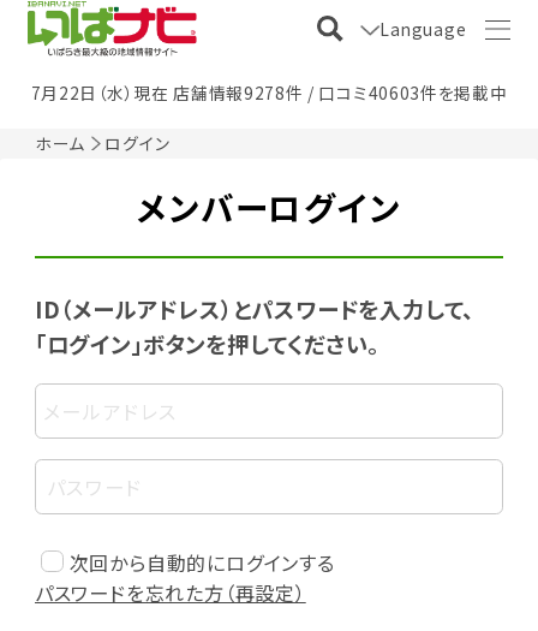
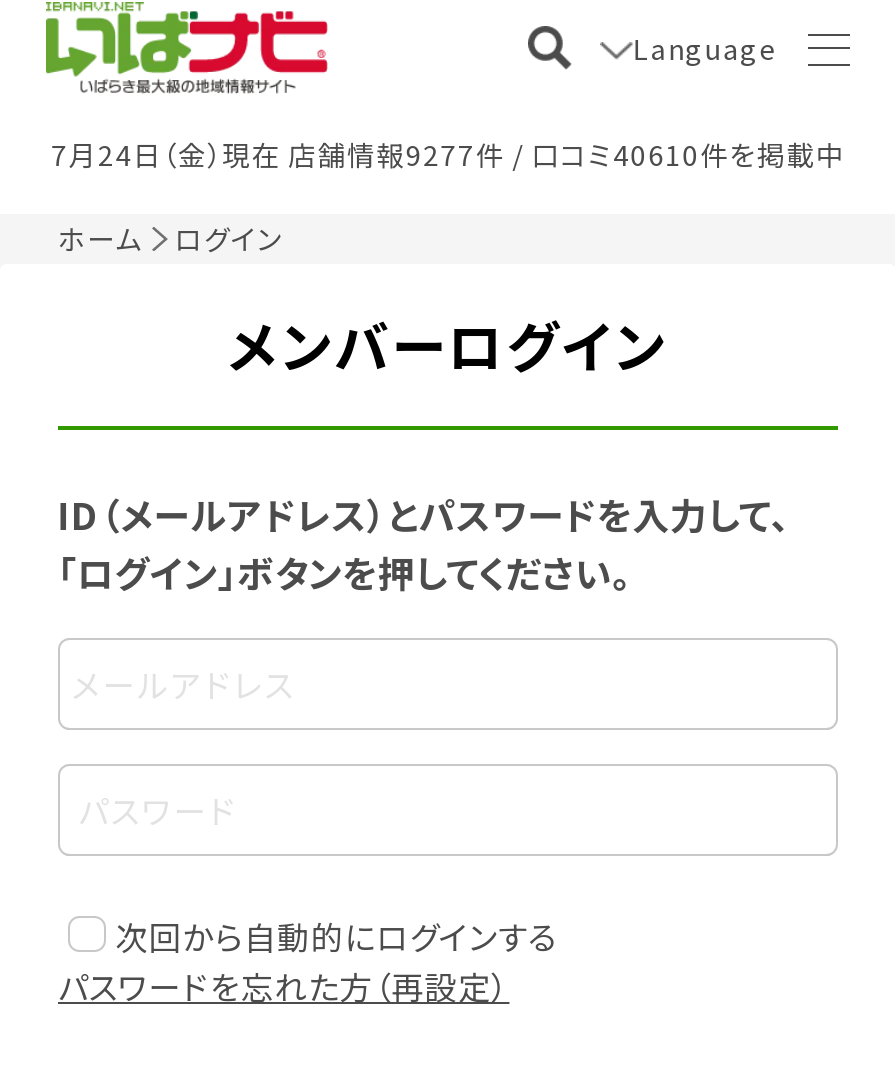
- 7月22日（水）現在 店舗情報9278件 / 口コミ40603件を掲載中
+ 7月24日（金）現在 店舗情報9277件 / 口コミ40610件を掲載中
